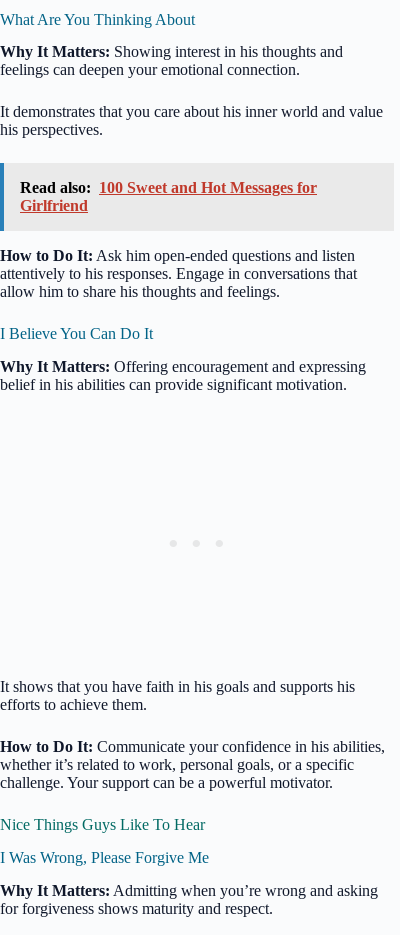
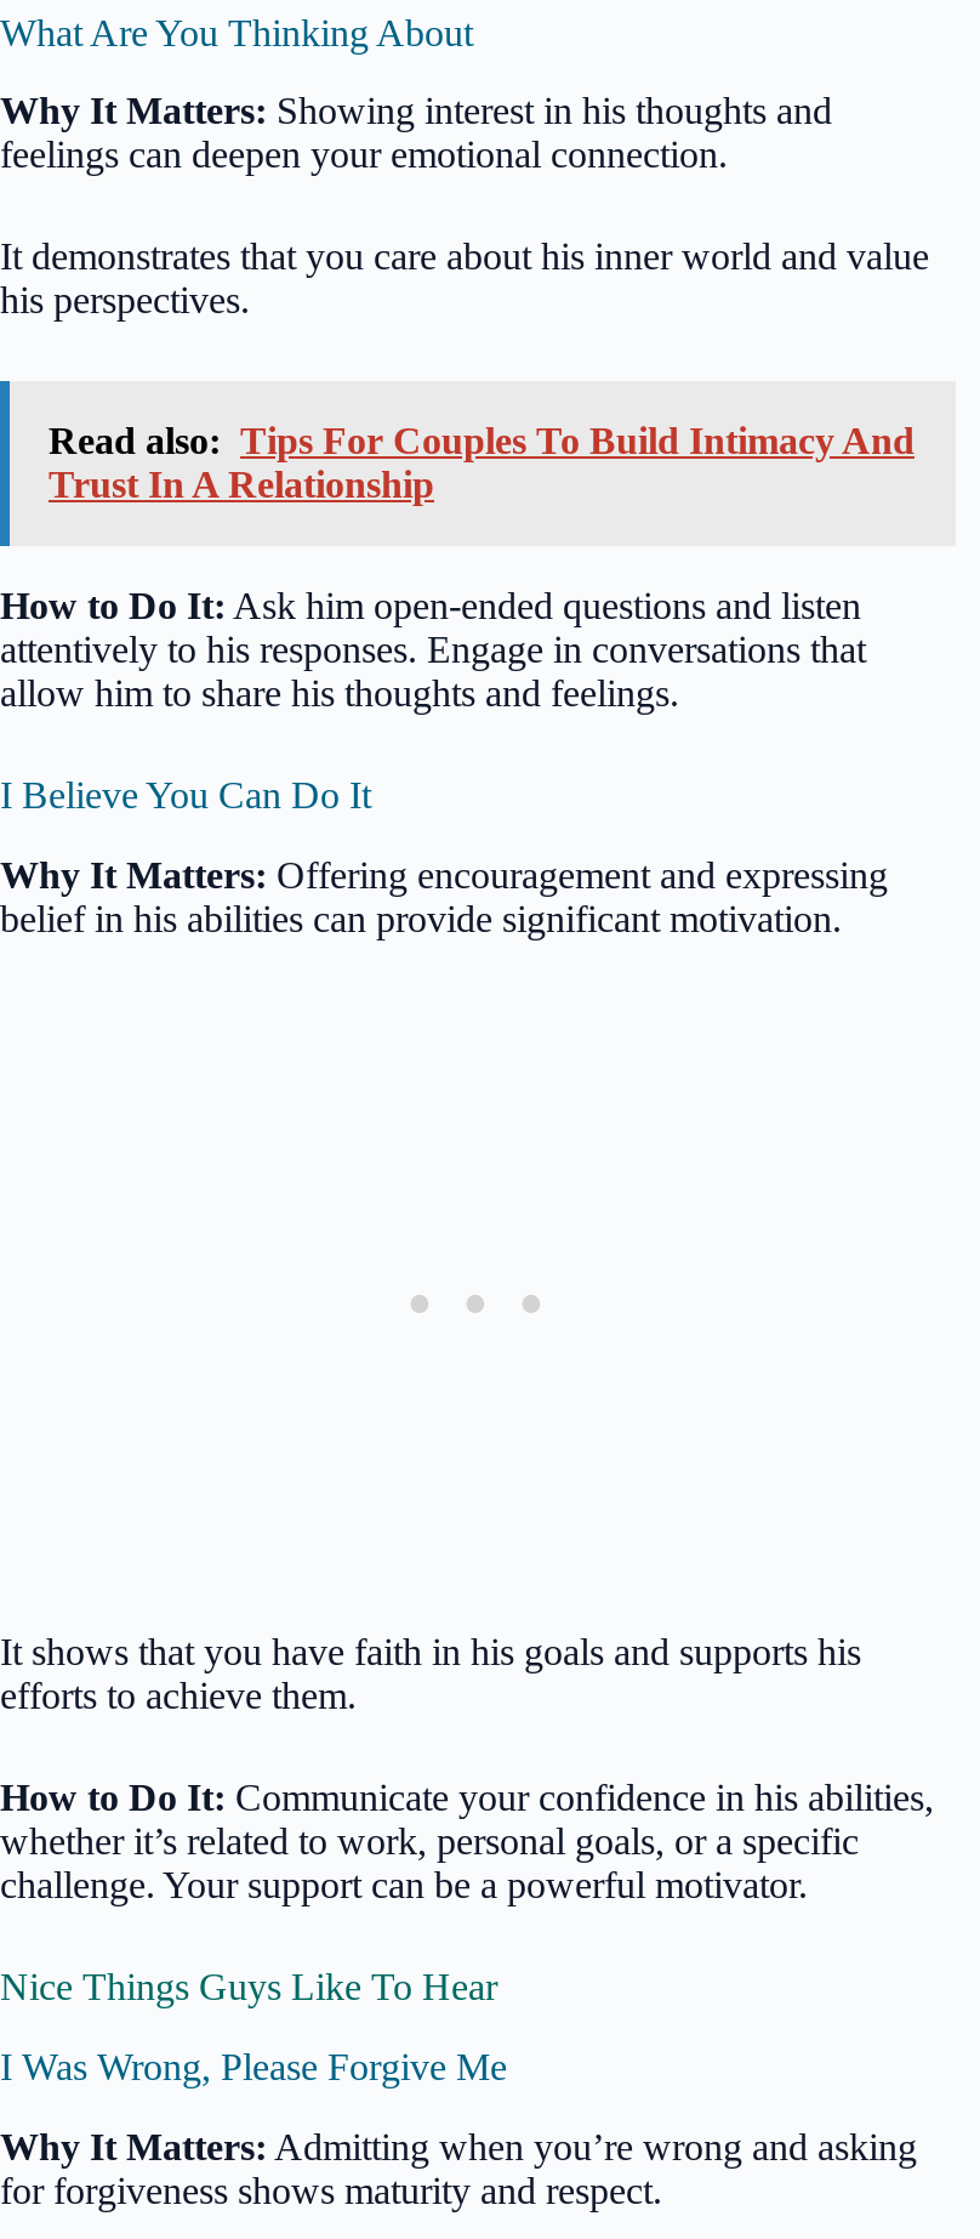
- Read also: 100 Sweet and Hot Messages for
- Girlfriend
+ Read also: Tips For Couples To Build Intimacy And
+ Trust In A Relationship
